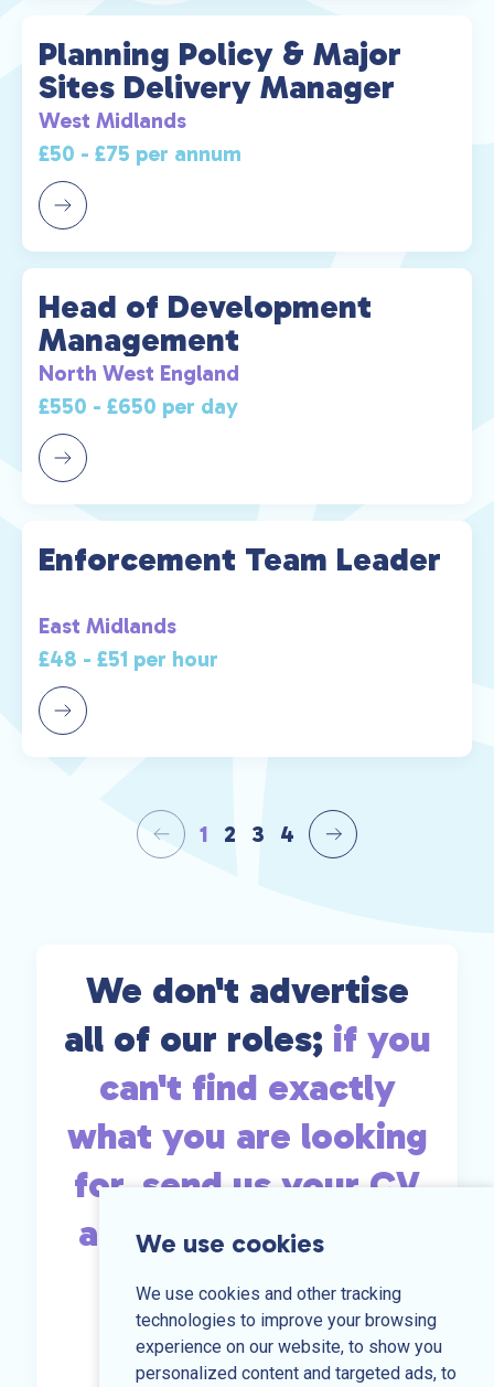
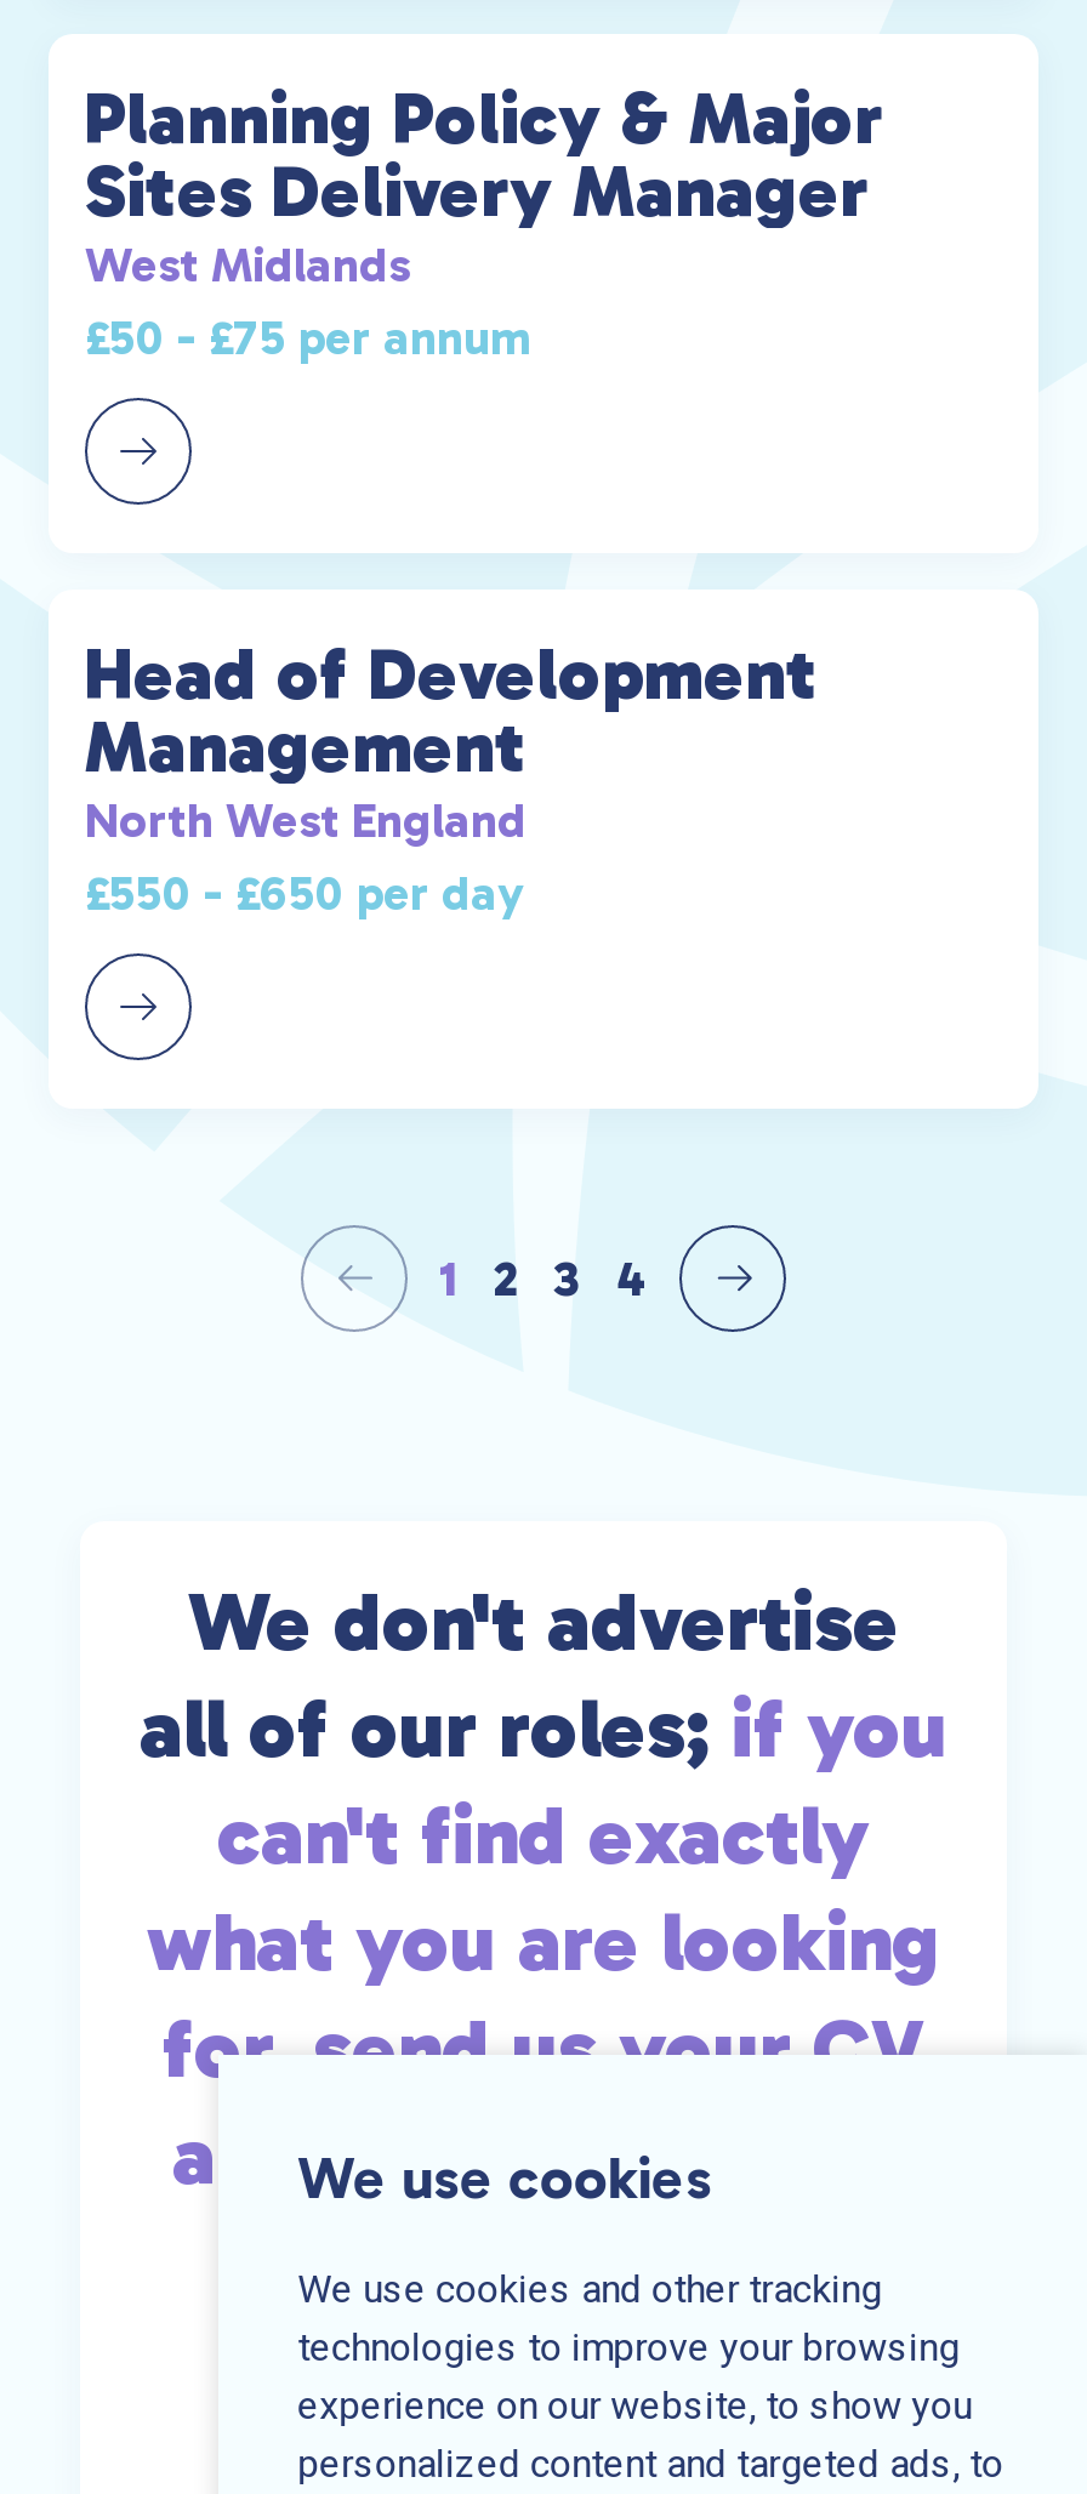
- Enforcement Team Leader
- East Midlands
- £48 - £51 per hour
